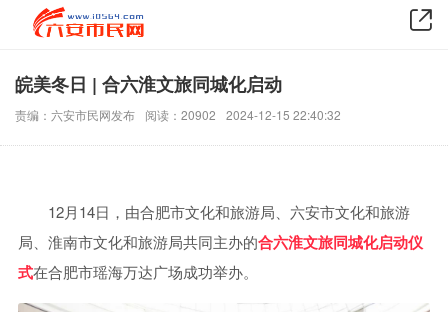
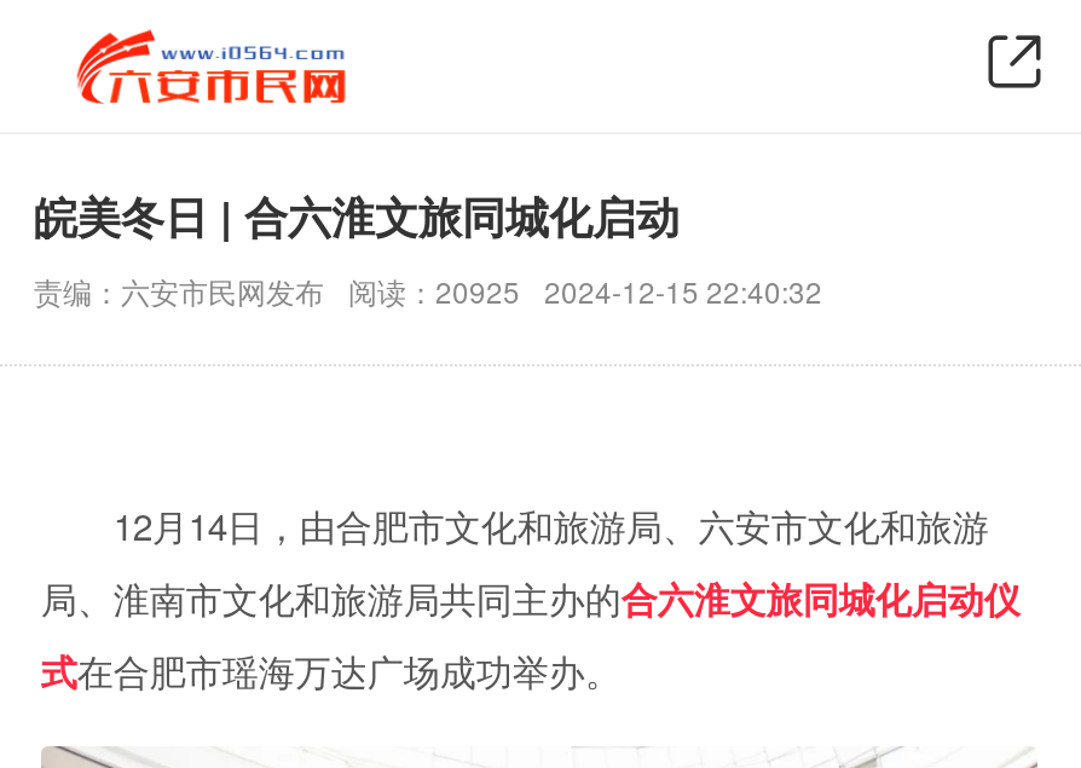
- 责编：六安市民网发布 阅读：20902 2024-12-15 22:40:32
+ 责编：六安市民网发布 阅读：20925 2024-12-15 22:40:32
